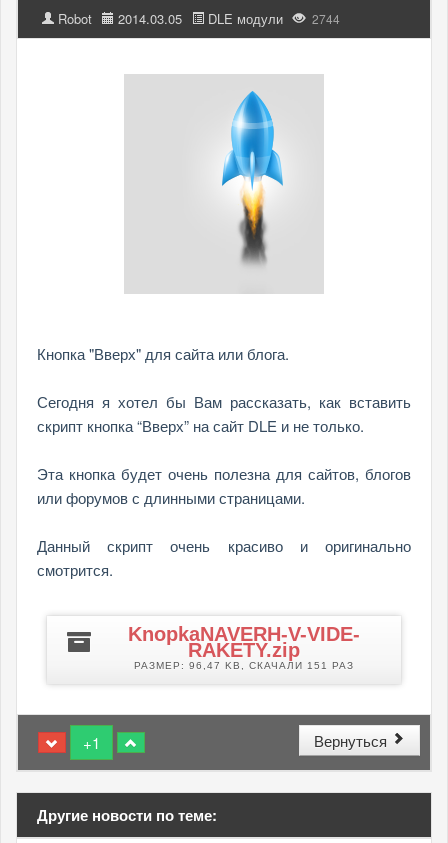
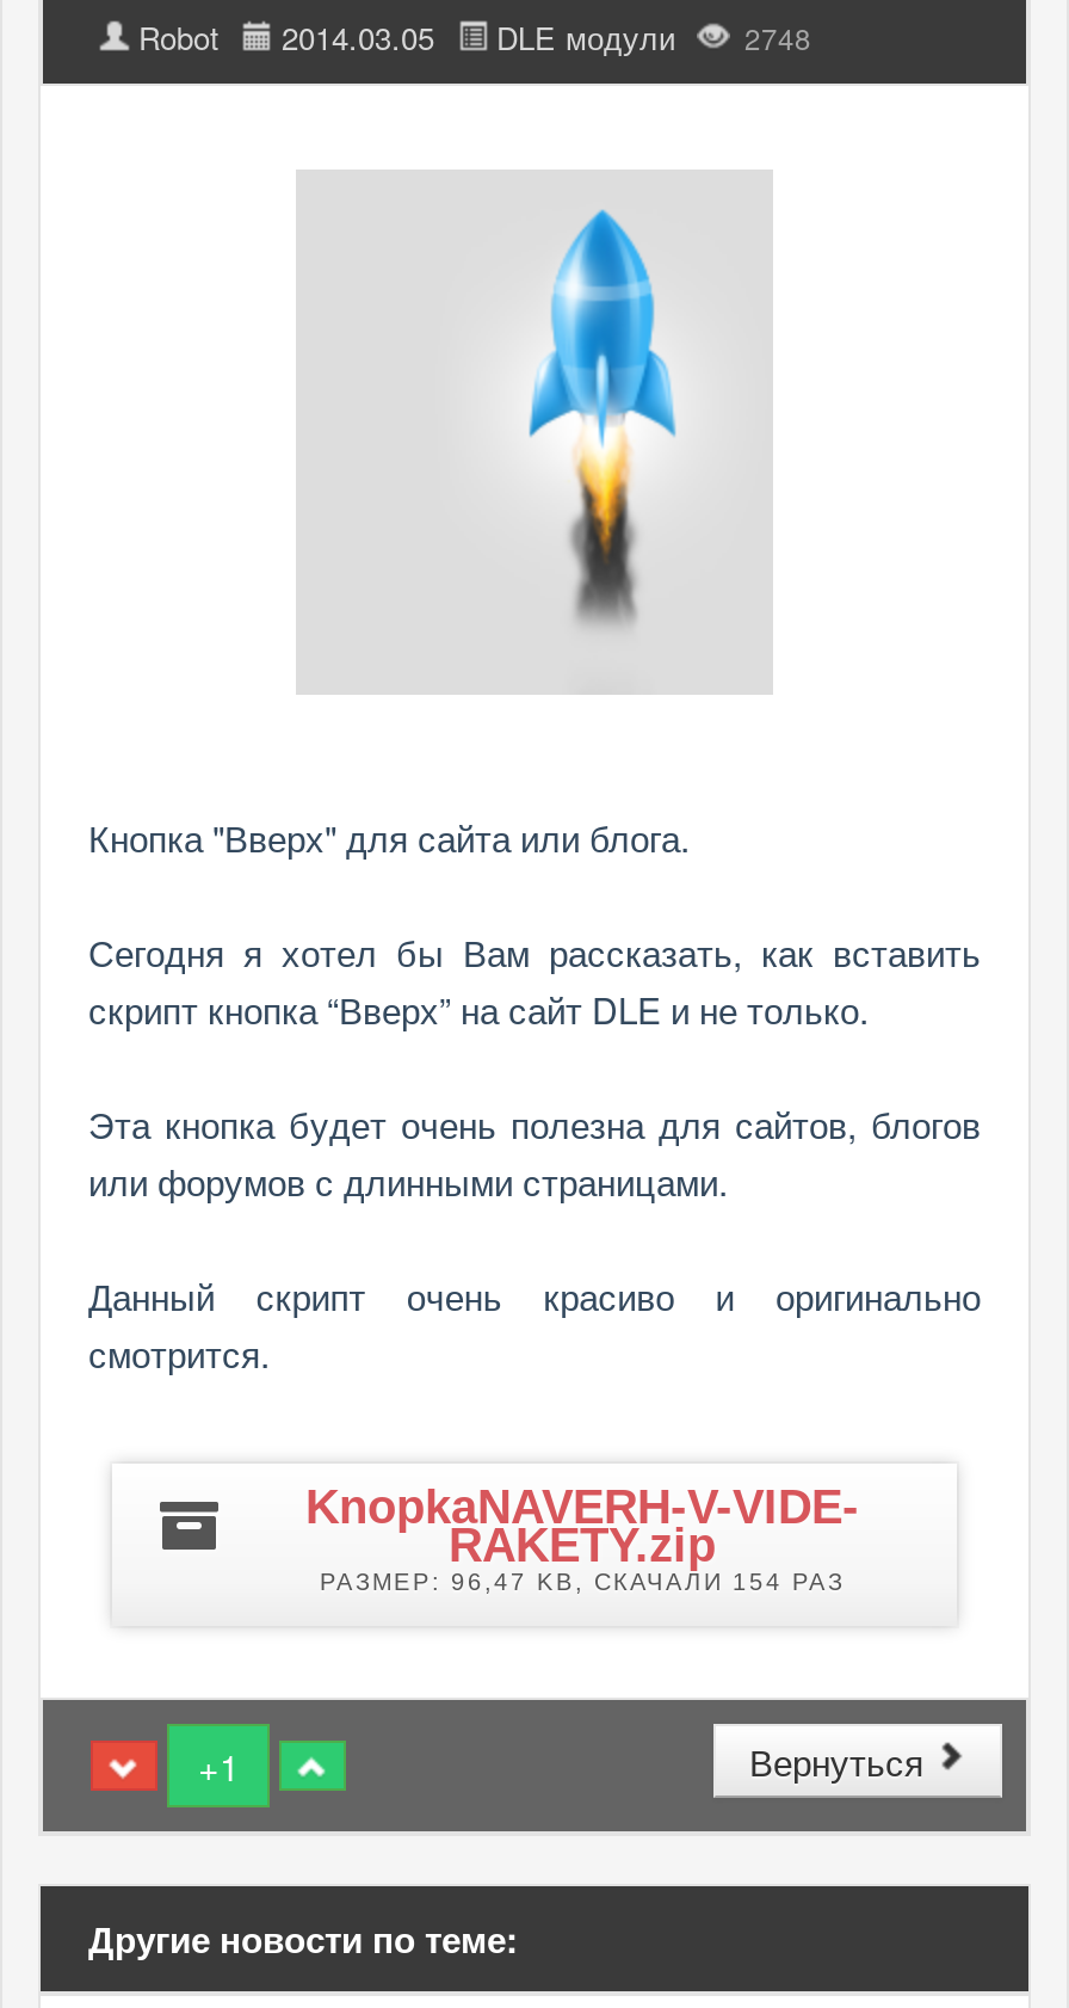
- Robot 2014.03.05 DLE модули 2744
+ Robot 2014.03.05 DLE модули 2748

- РАЗМЕР: 96,47 KB, СКАЧАЛИ 151 РАЗ
+ РАЗМЕР: 96,47 KB, СКАЧАЛИ 154 РАЗ
